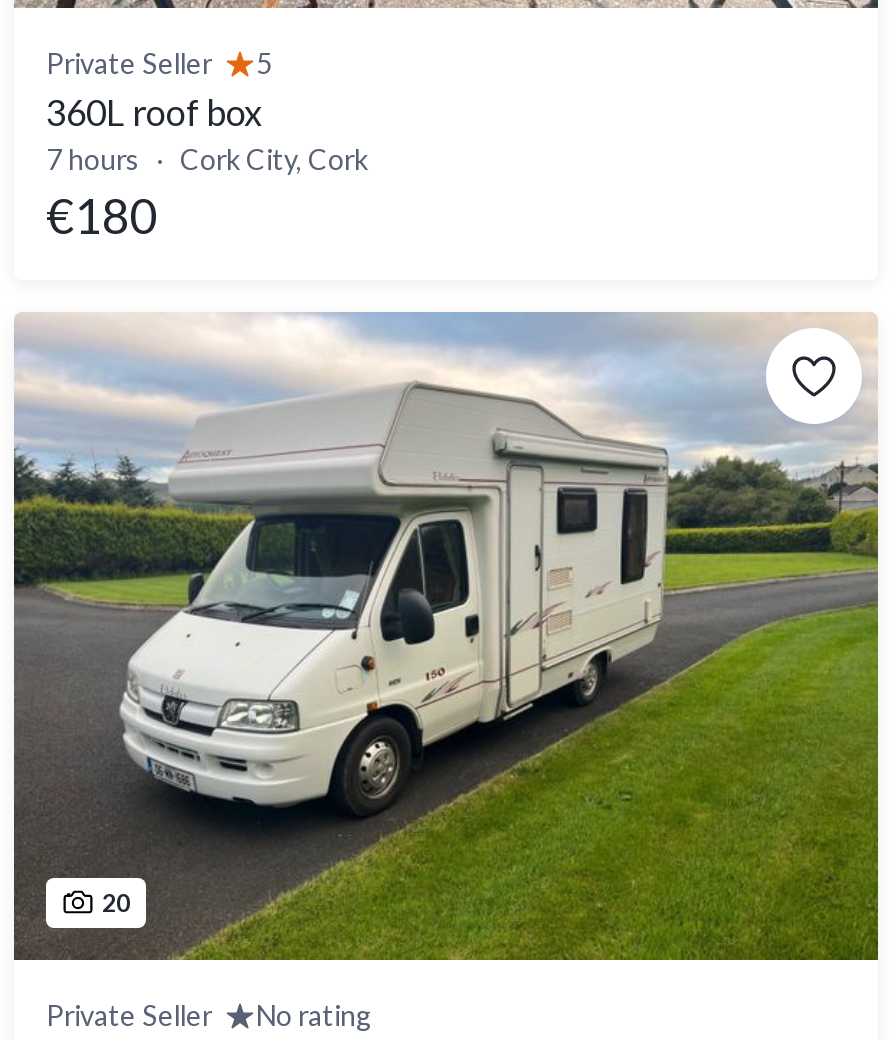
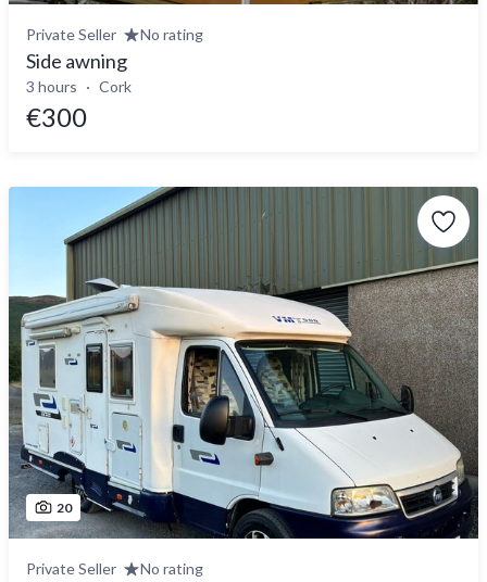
- 5
- 360L roof box
- 7 hours
- Cork City, Cork
- €180
+ No rating
+ Side awning
+ 3 hours
+ Cork
+ €300

- [image]
+ [image]
